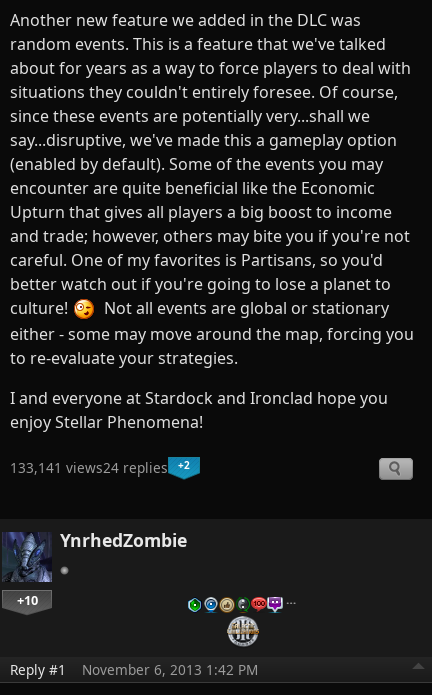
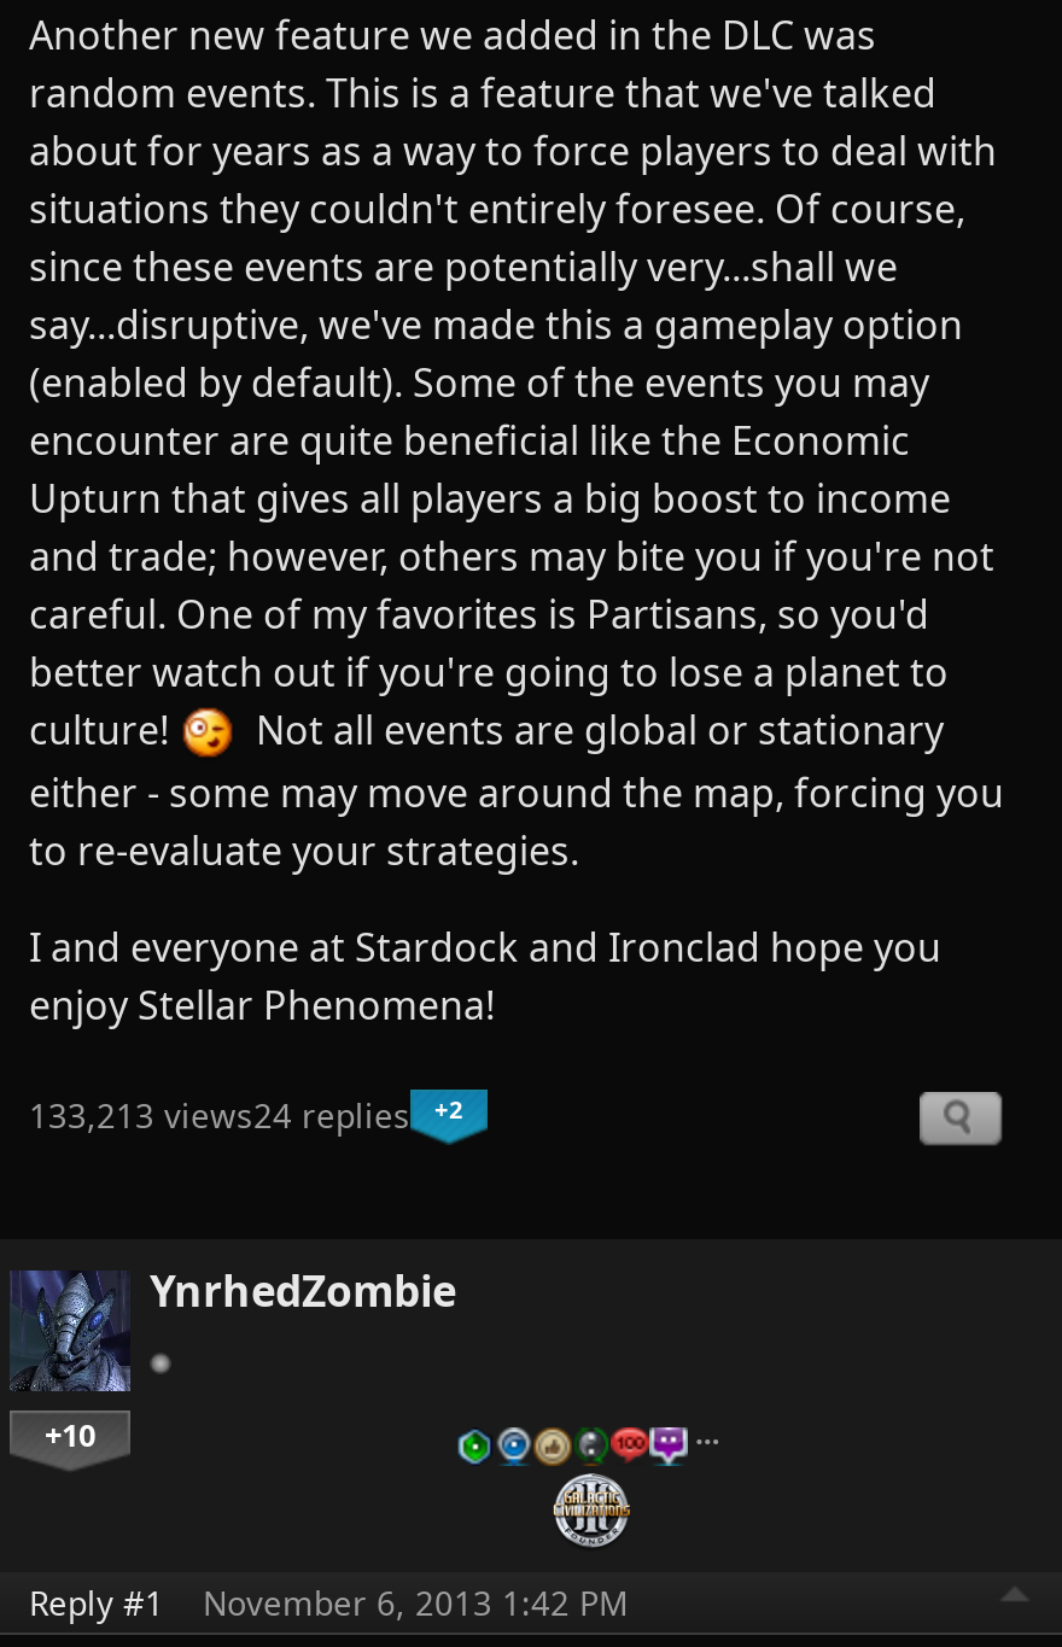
- 133,141 views24 replies
+ 133,213 views24 replies
